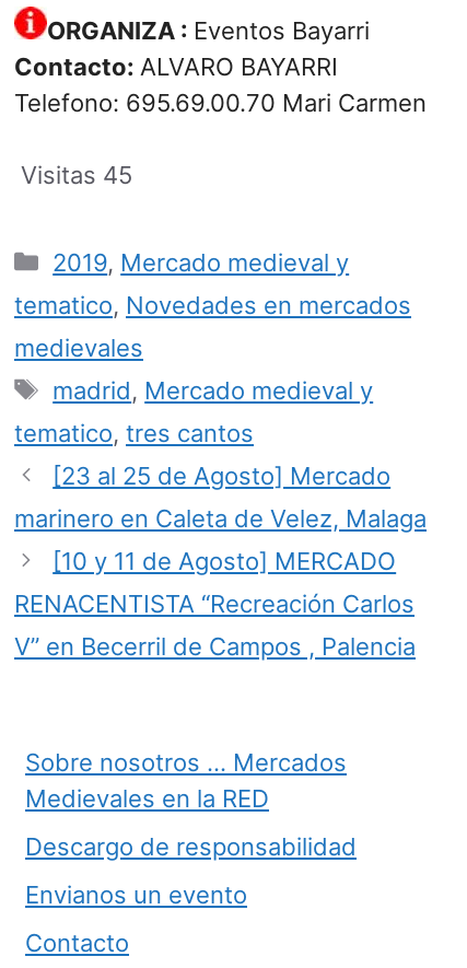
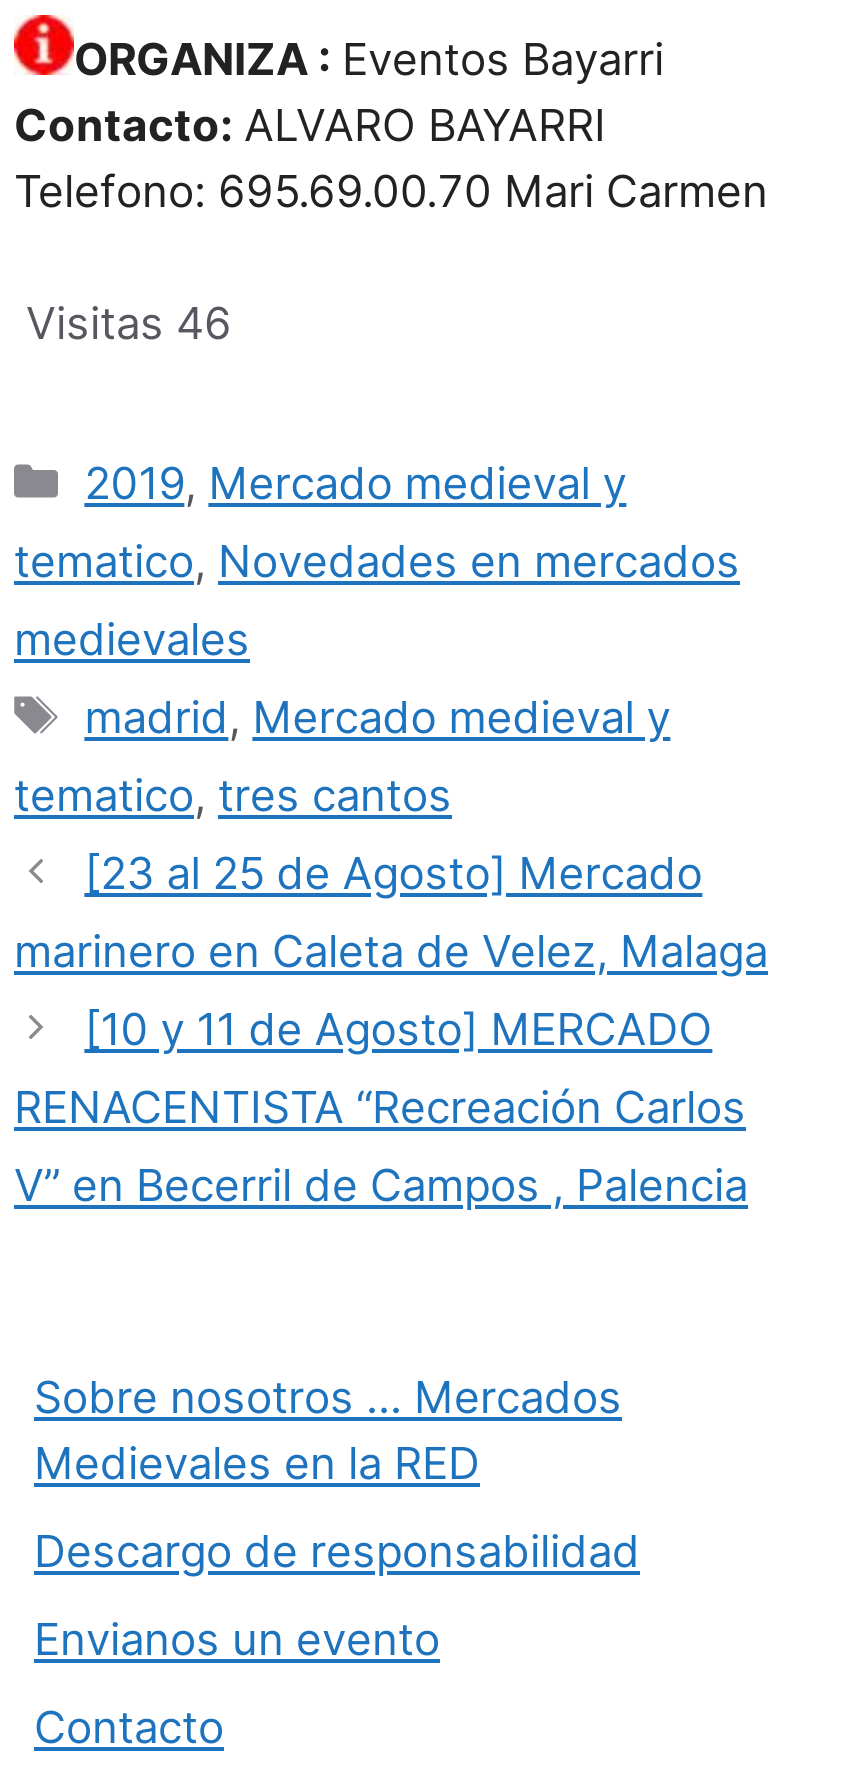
- Visitas 45
+ Visitas 46
